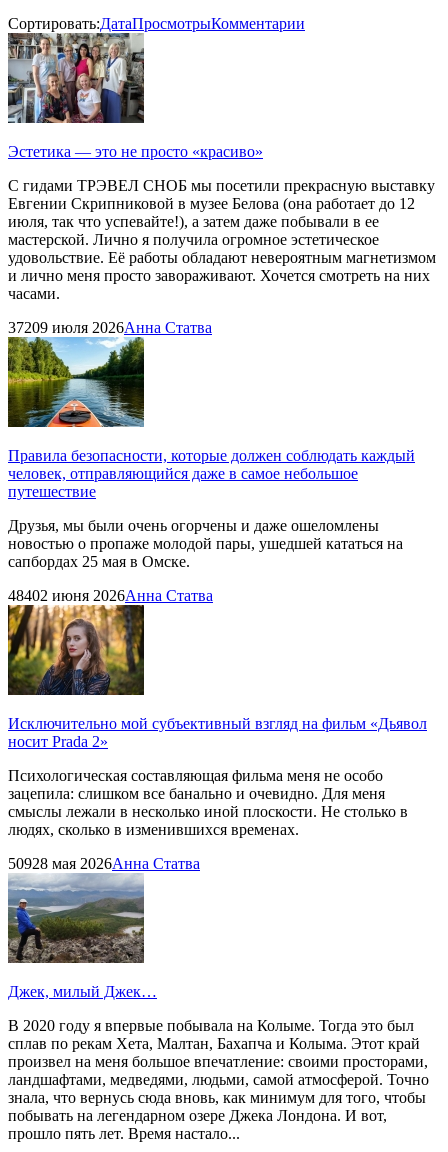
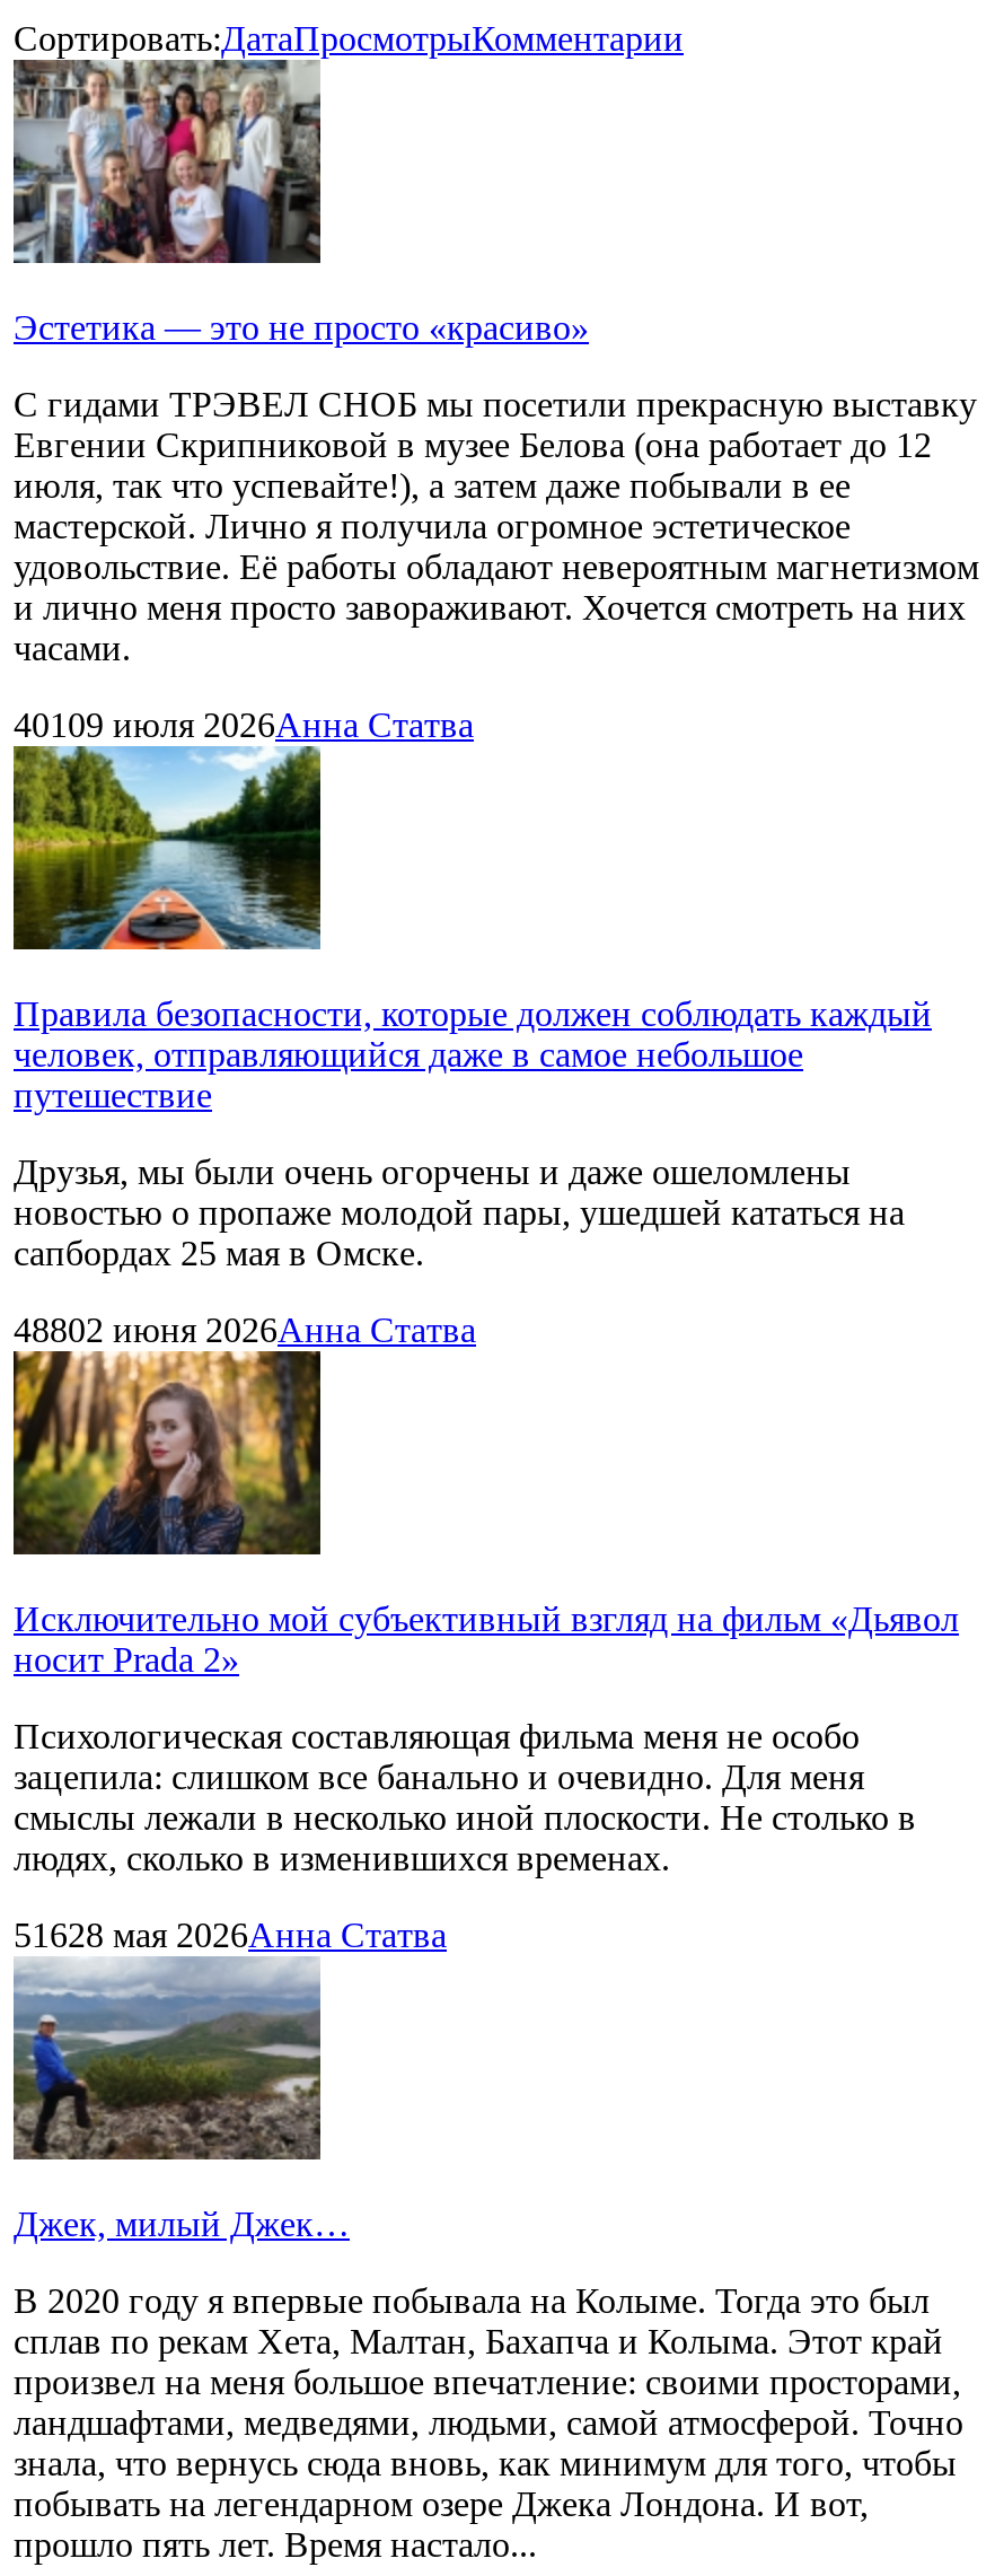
- 372 09 июля 2026Анна Статва
+ 401 09 июля 2026Анна Статва

- 48402 июня 2026Анна Статва
+ 48802 июня 2026Анна Статва

- 50928 мая 2026Анна Статва
+ 51628 мая 2026Анна Статва
